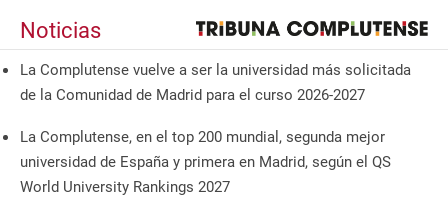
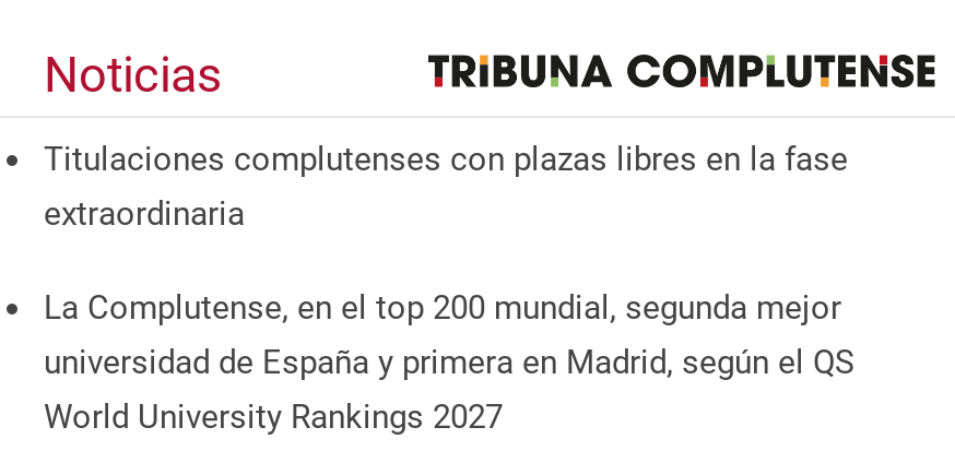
- La Complutense vuelve a ser la universidad más solicitada
- de la Comunidad de Madrid para el curso 2026-2027
+ Titulaciones complutenses con plazas libres en la fase
+ extraordinaria
